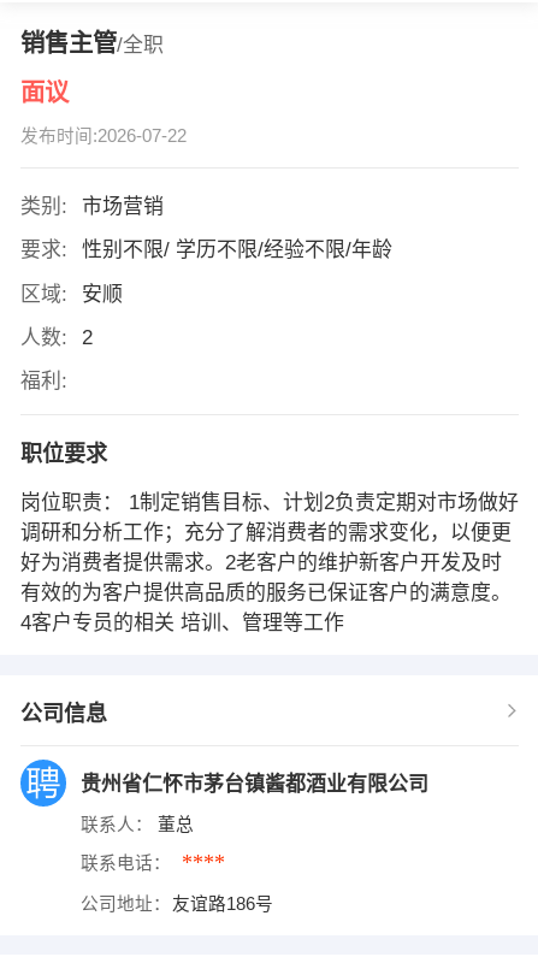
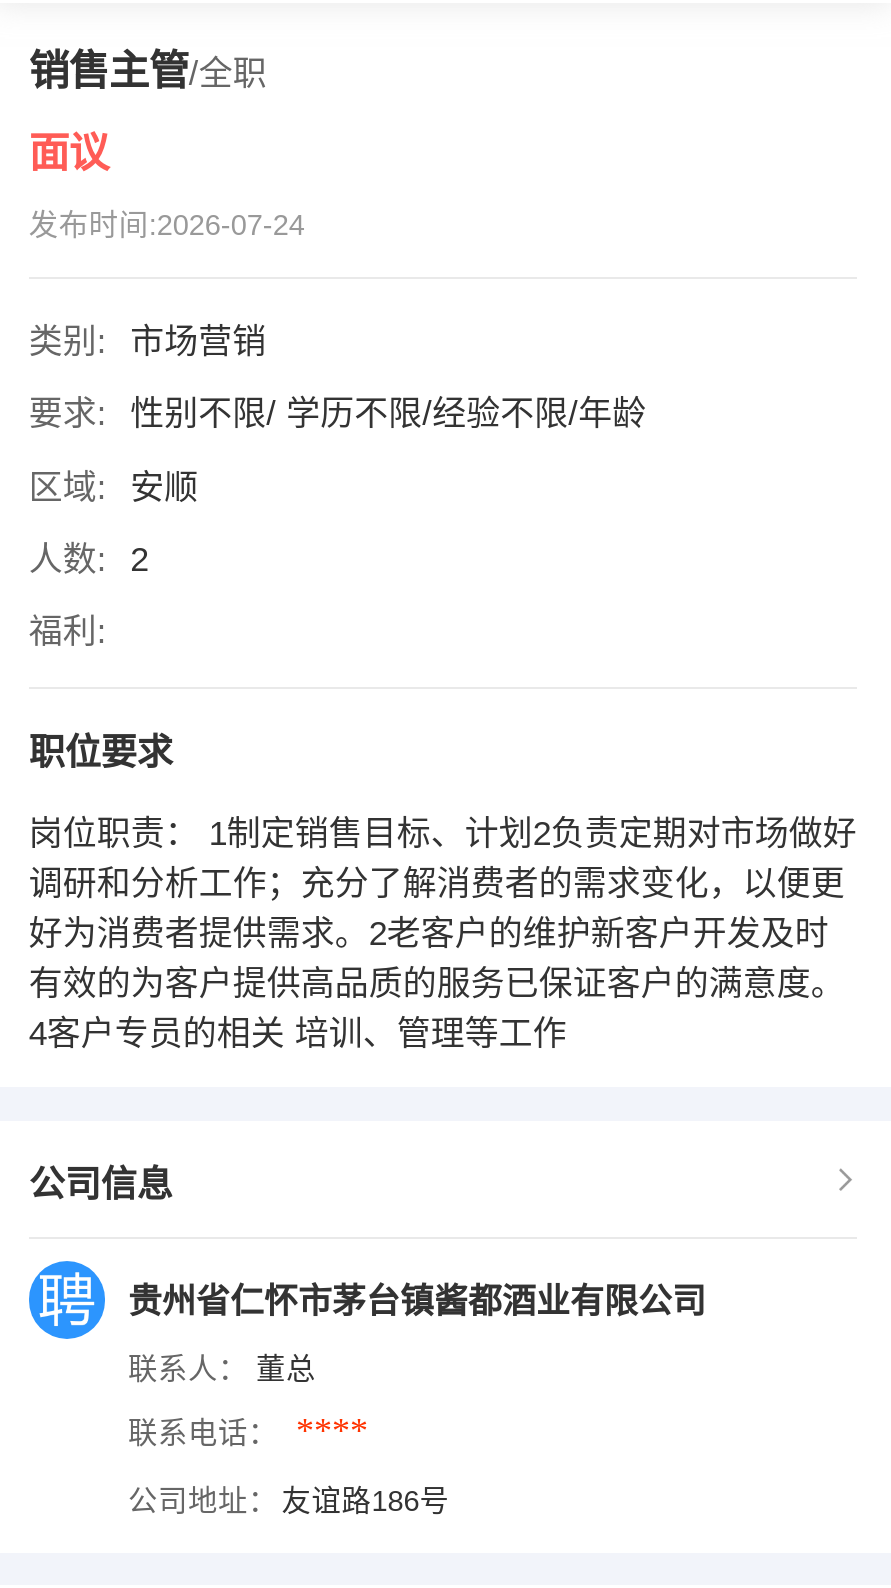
- 发布时间:2026-07-22
+ 发布时间:2026-07-24
